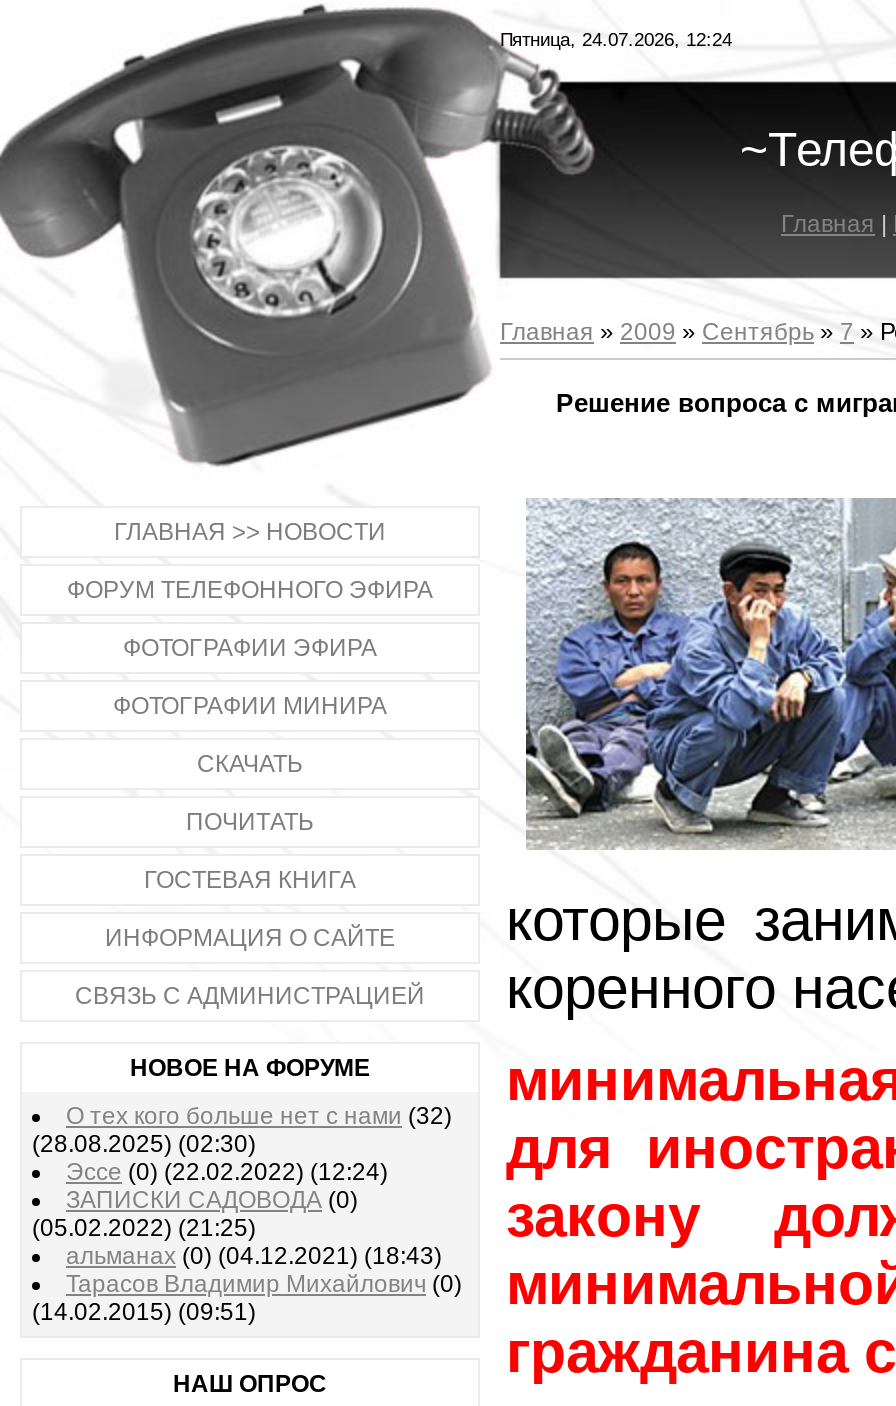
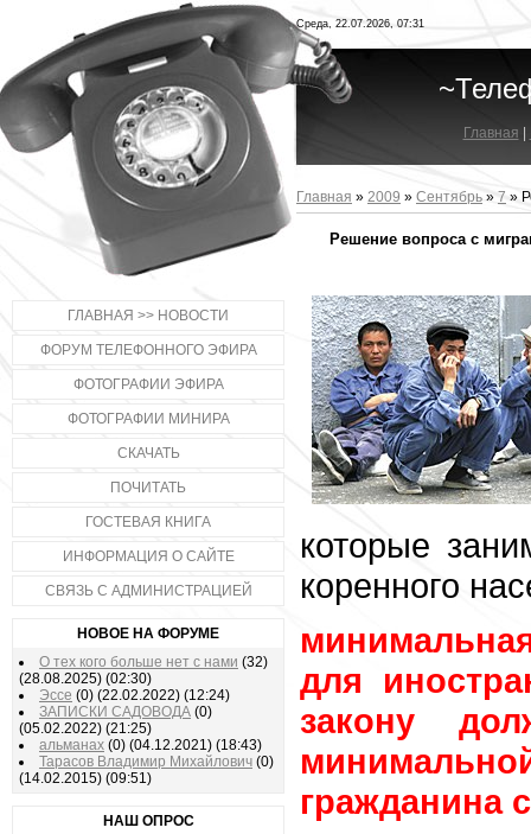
- Пятница, 24.07.2026, 12:24
+ Среда, 22.07.2026, 07:31
